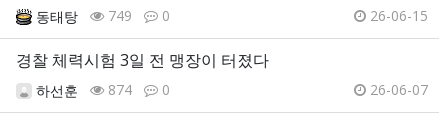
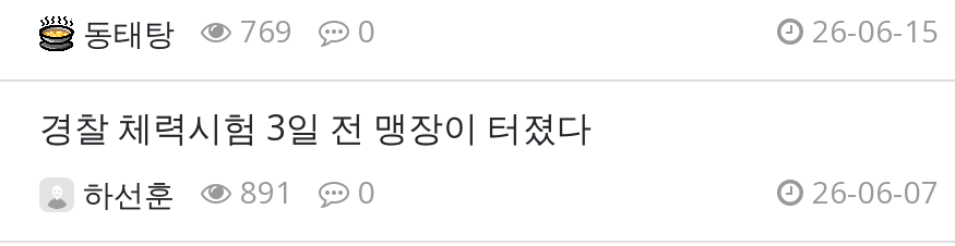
- 동태탕 749 0
+ 동태탕 769 0

- 하선훈 874 0
+ 하선훈 891 0
